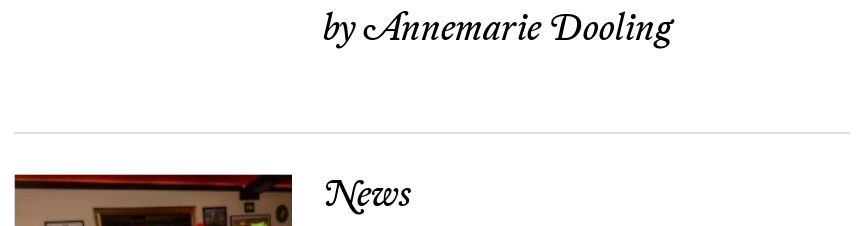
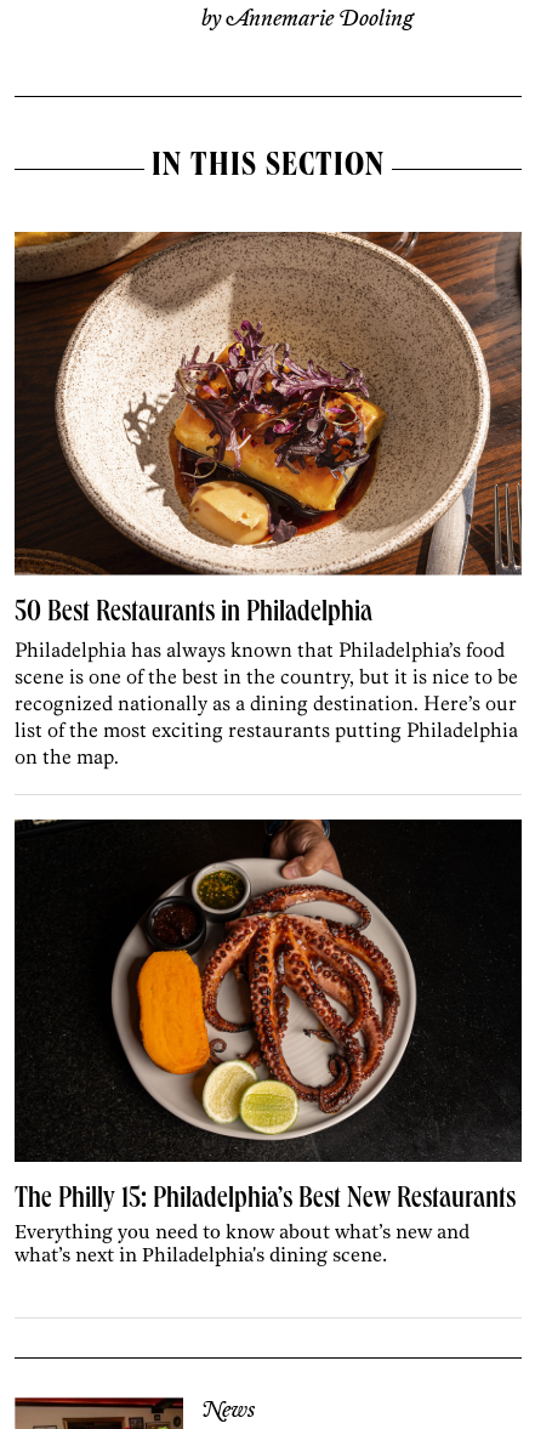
+ [image]
+ 50 Best Restaurants in Philadelphia
+ Philadelphia has always known that Philadelphia’s food
+ scene is one of the best in the country, but it is nice to be
+ recognized nationally as a dining destination. Here’s our
+ list of the most exciting restaurants putting Philadelphia
+ on the map.

+ [image]
+ The Philly 15: Philadelphia’s Best New Restaurants
+ Everything you need to know about what’s new and
+ what’s next in Philadelphia's dining scene.

+ IN THIS SECTION
